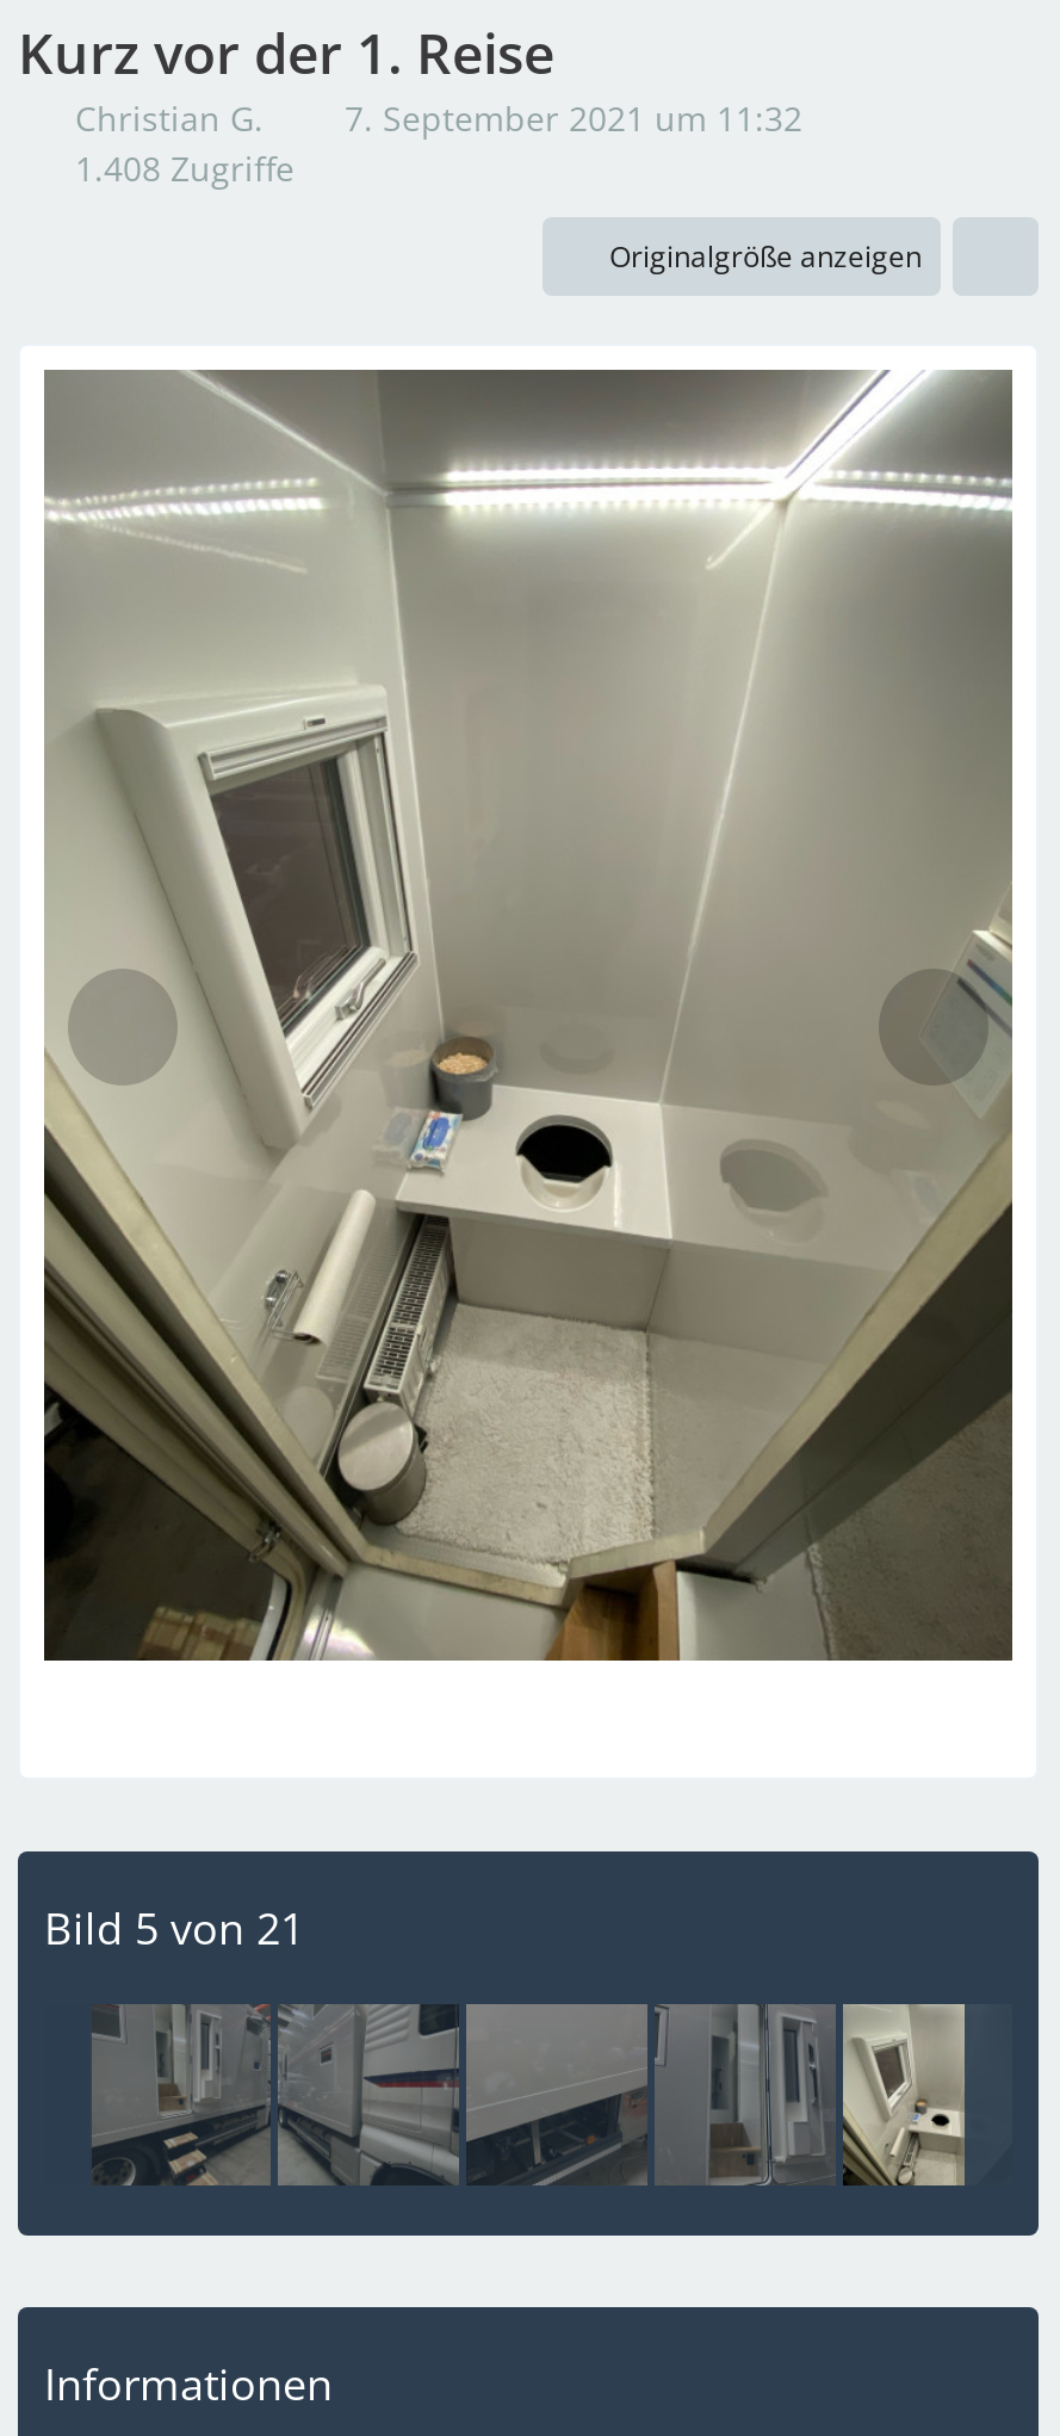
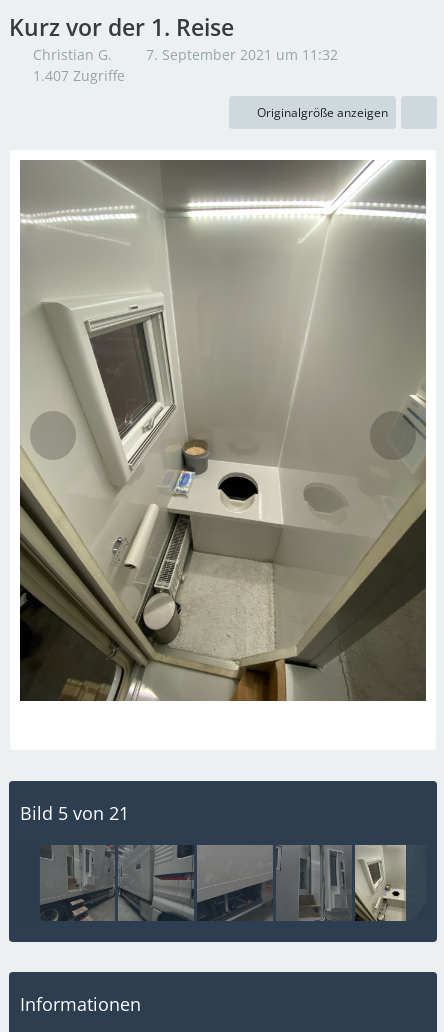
- 1.408 Zugriffe
+ 1.407 Zugriffe
